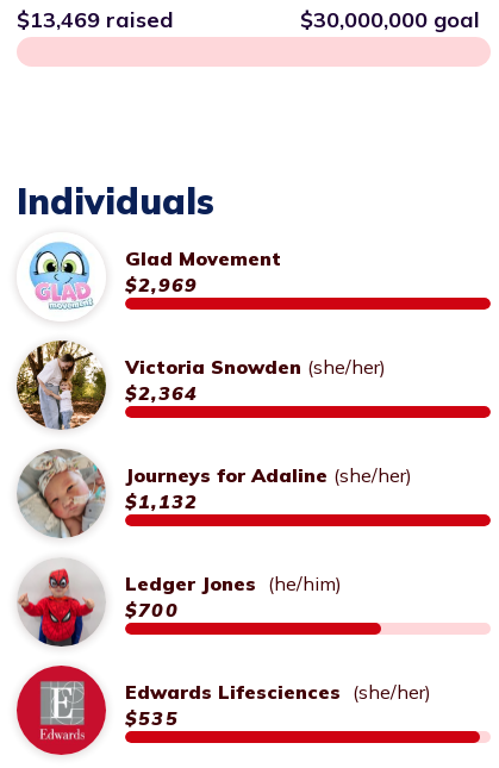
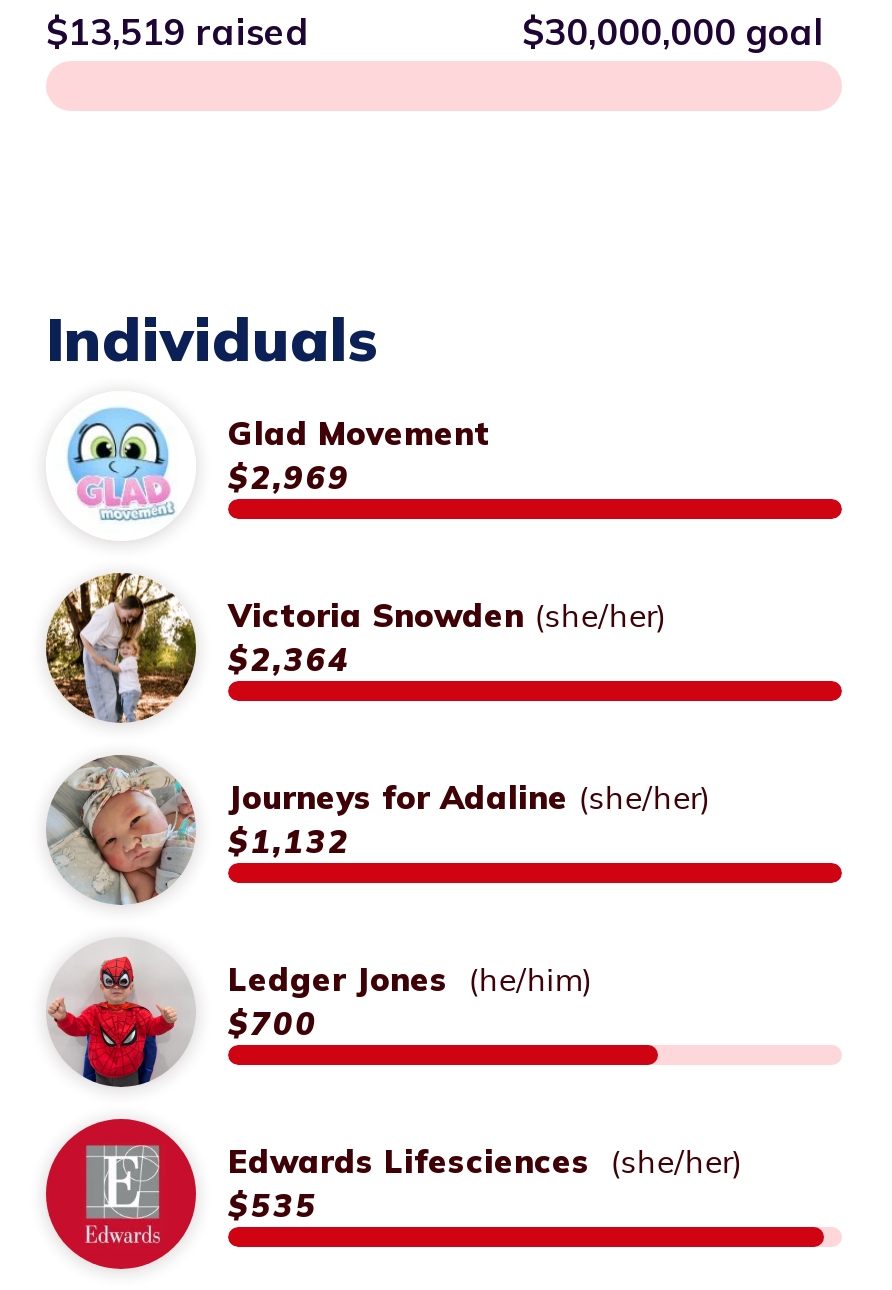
- $13,469 raised
+ $13,519 raised
